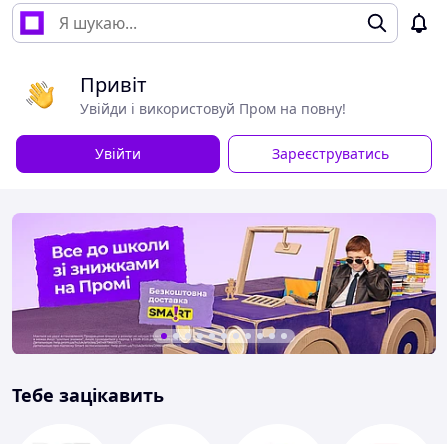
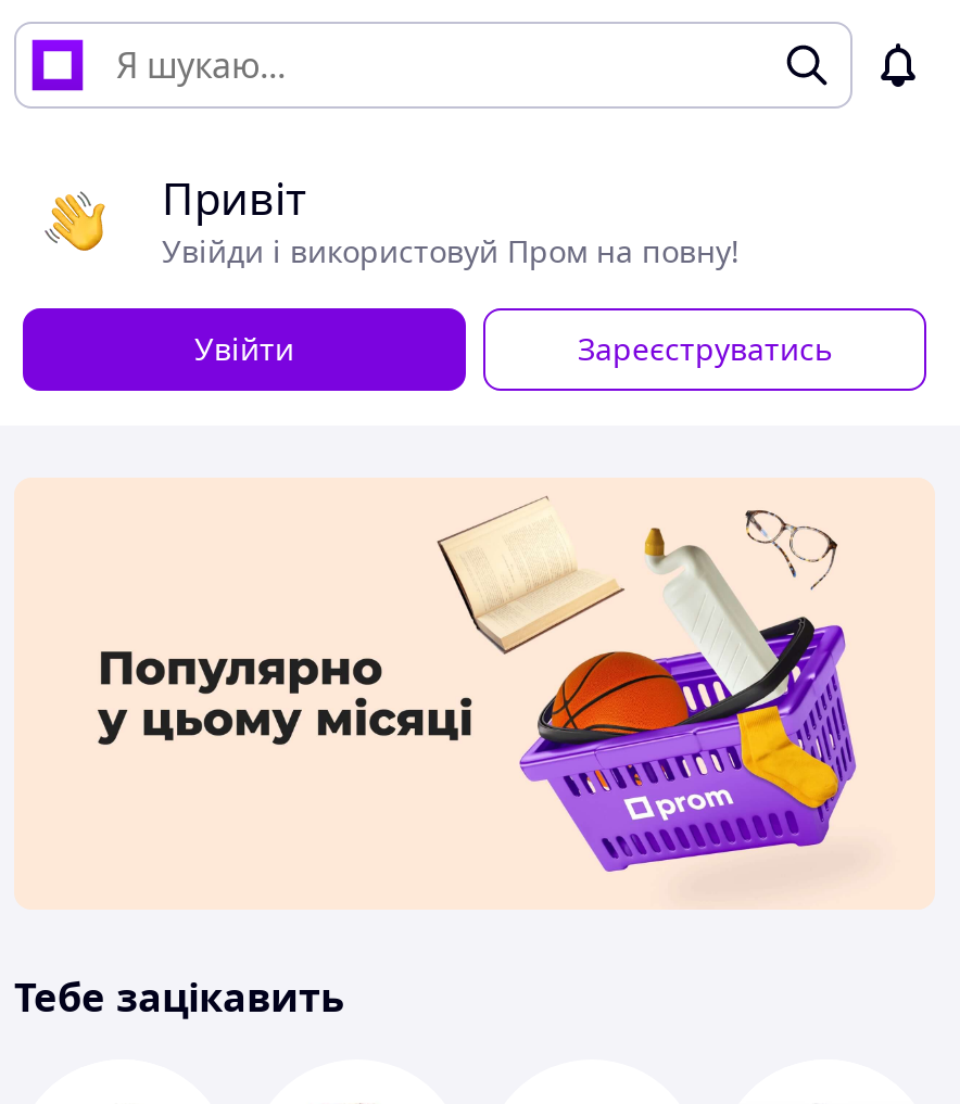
- [image]
+ [image]
